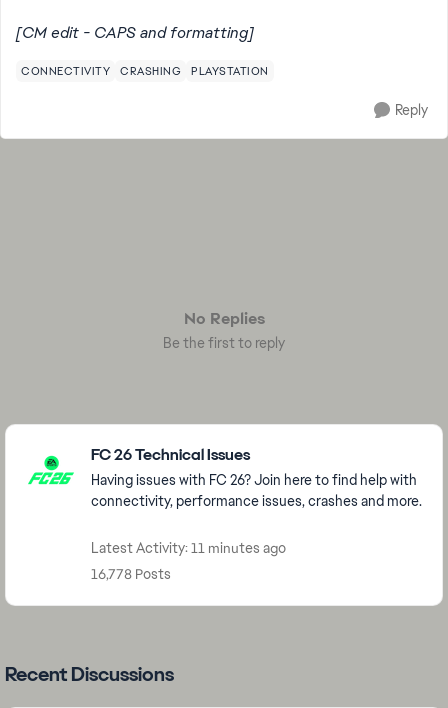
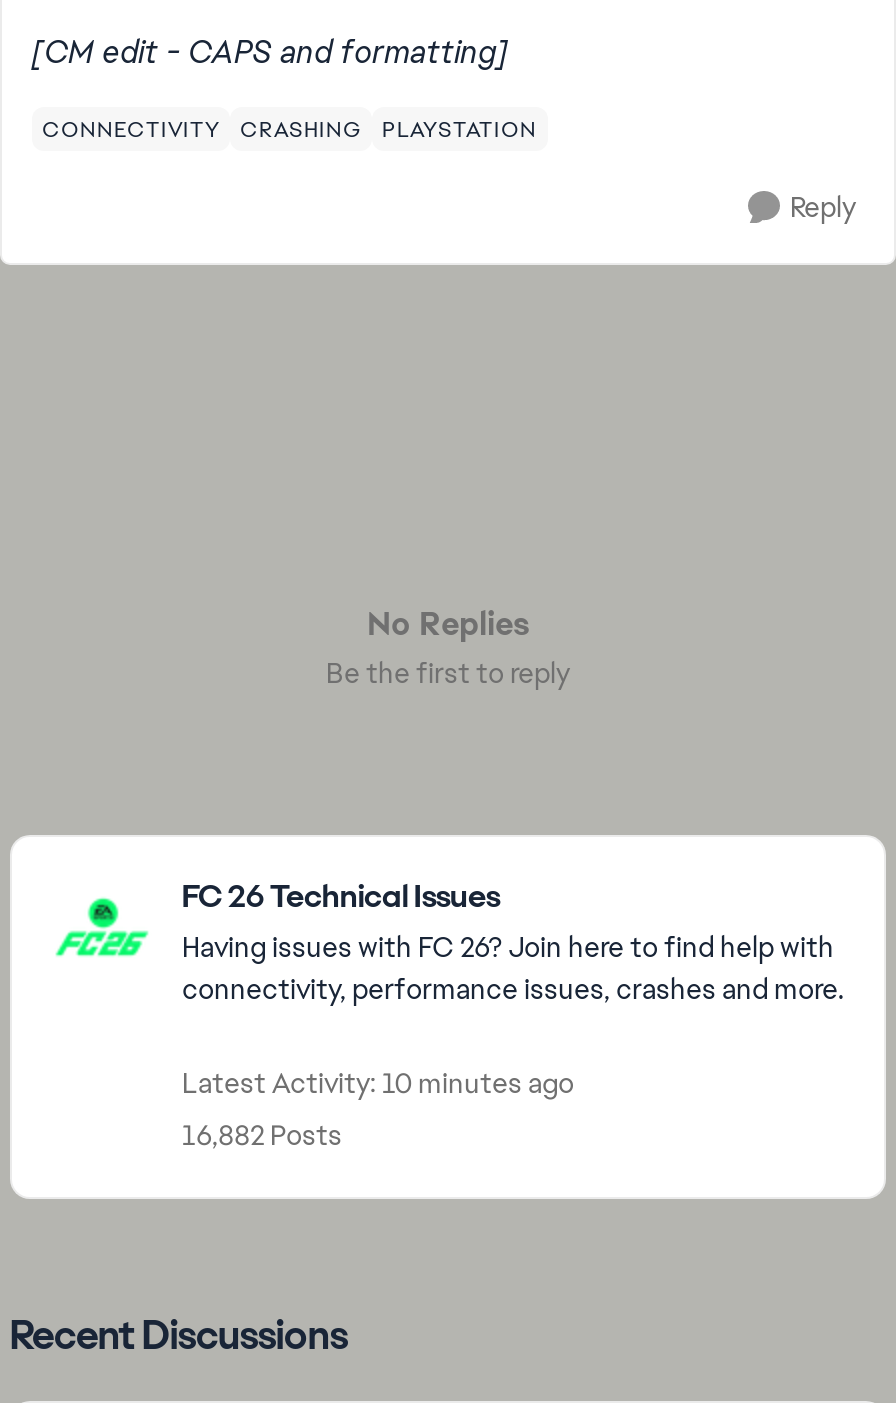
- Latest Activity: 11 minutes ago
+ Latest Activity: 10 minutes ago

- 16,778 Posts
+ 16,882 Posts
